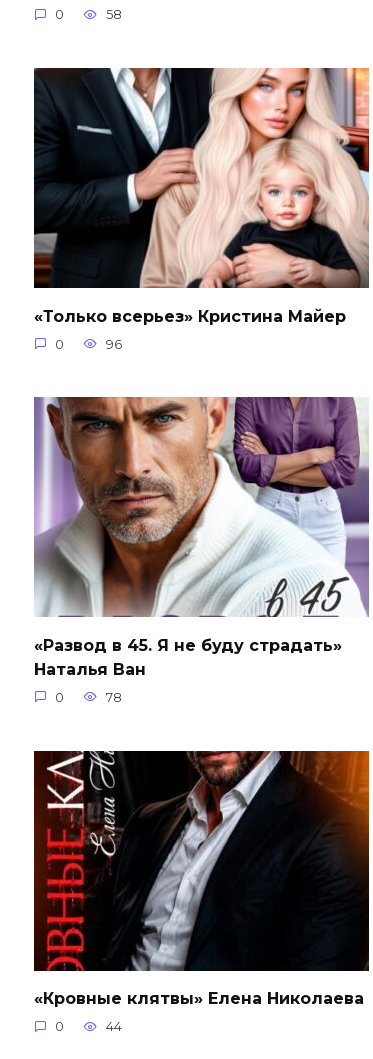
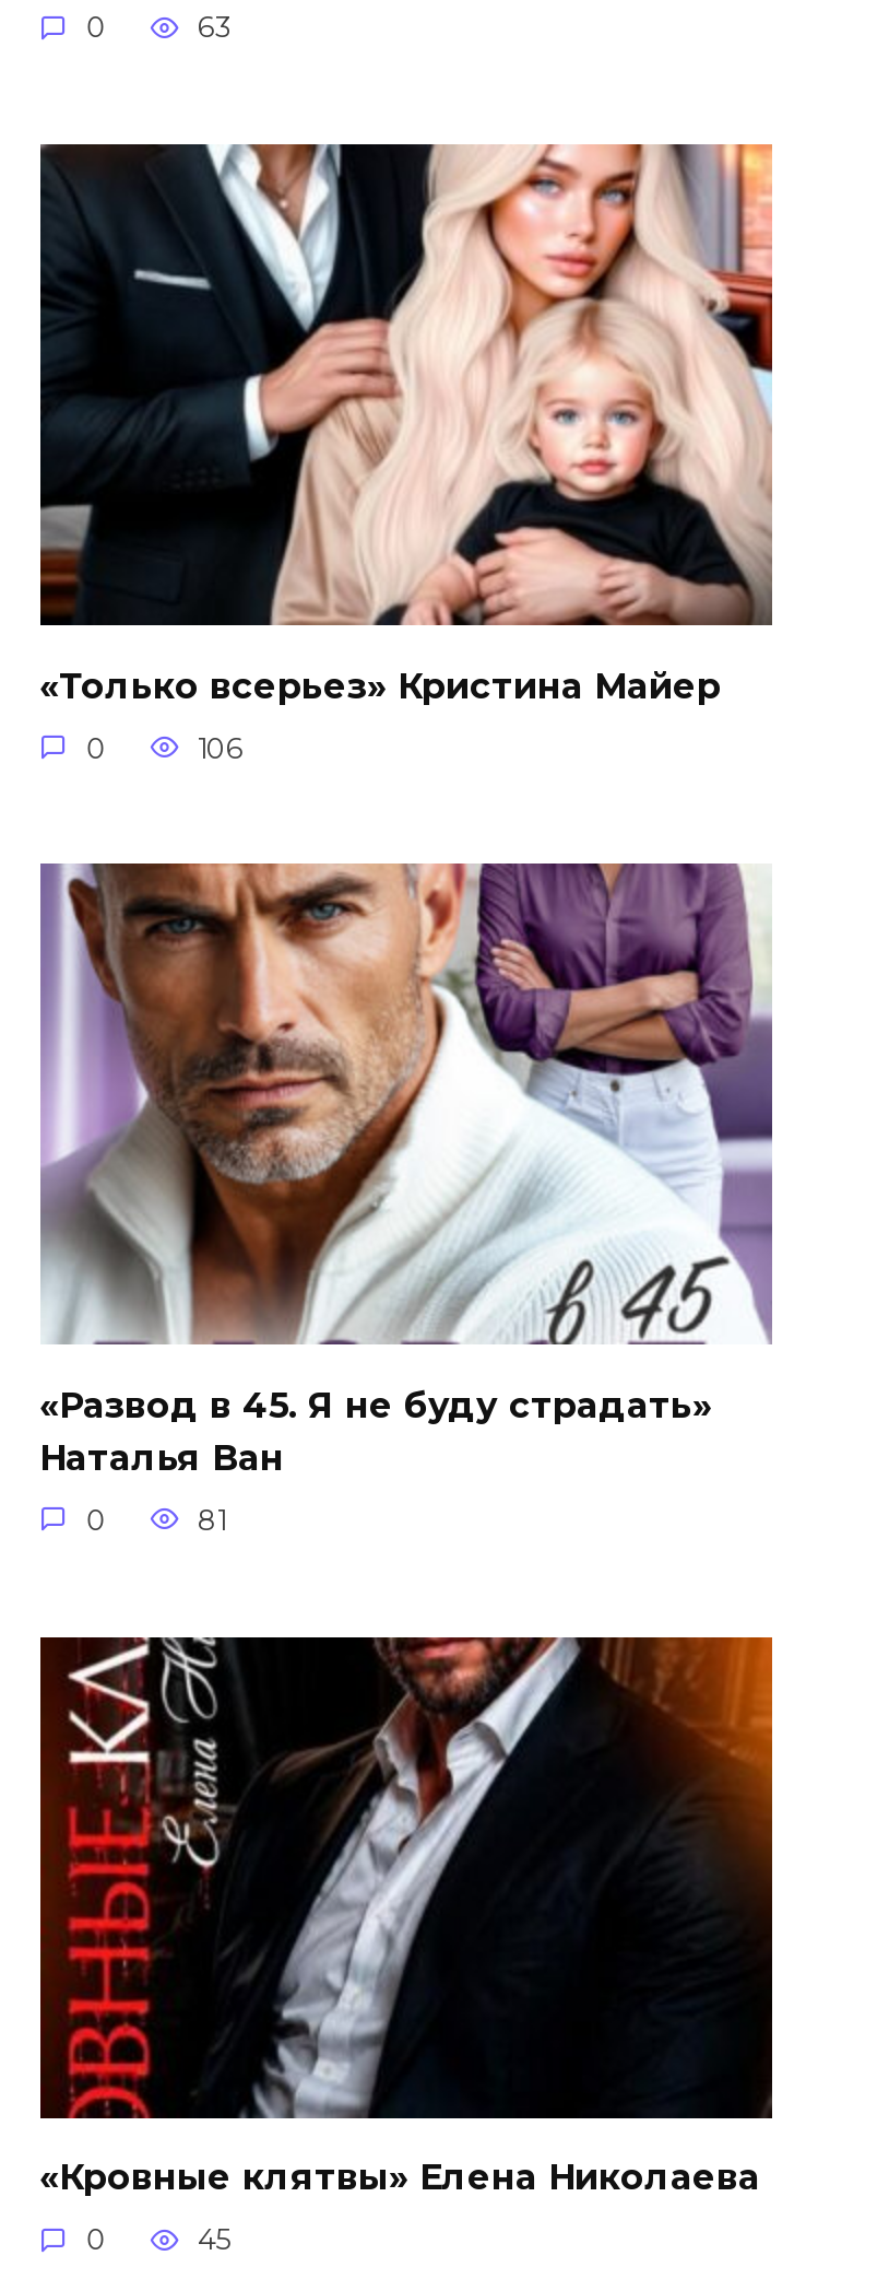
- 58
+ 63

- 96
+ 106

- 78
+ 81

- 44
+ 45
